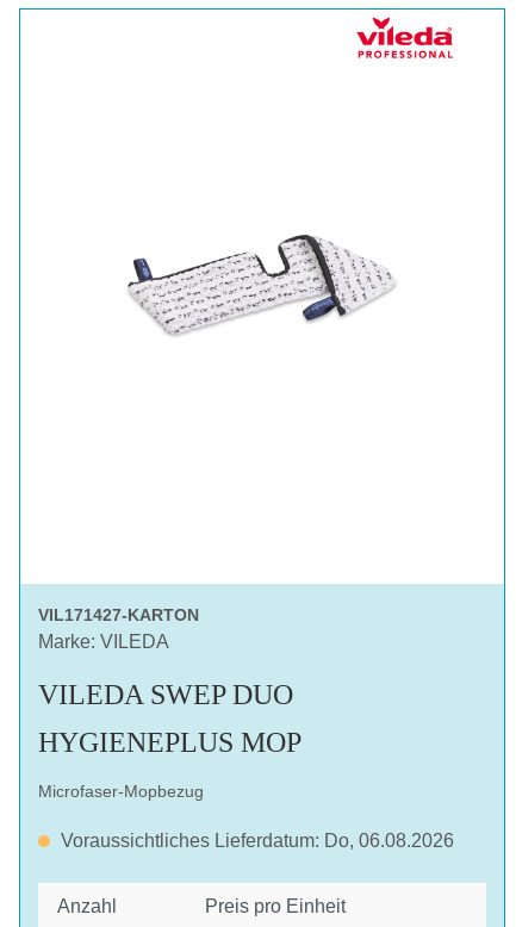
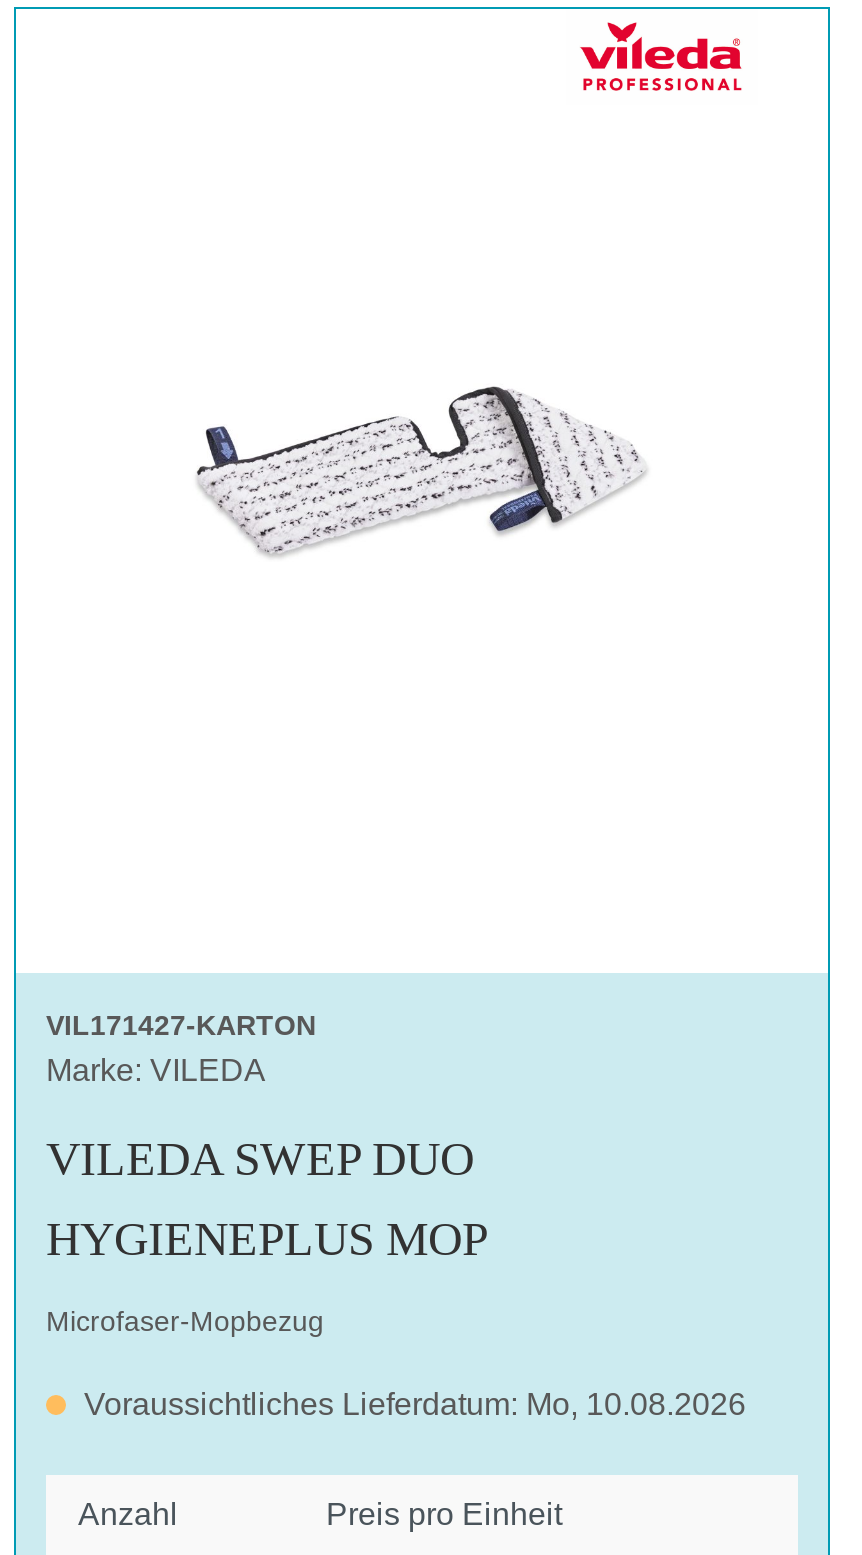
- Voraussichtliches Lieferdatum: Do, 06.08.2026
+ Voraussichtliches Lieferdatum: Mo, 10.08.2026
